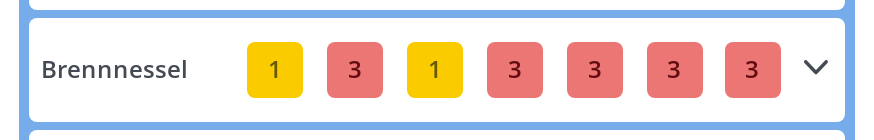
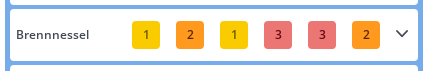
- 3
+ 2

- 3
- 3
+ 2
